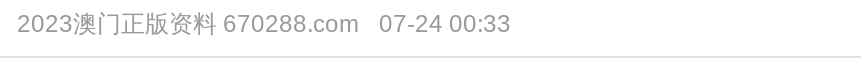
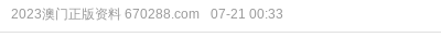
- 2023澳门正版资料 670288.com 07-24 00:33
+ 2023澳门正版资料 670288.com 07-21 00:33
